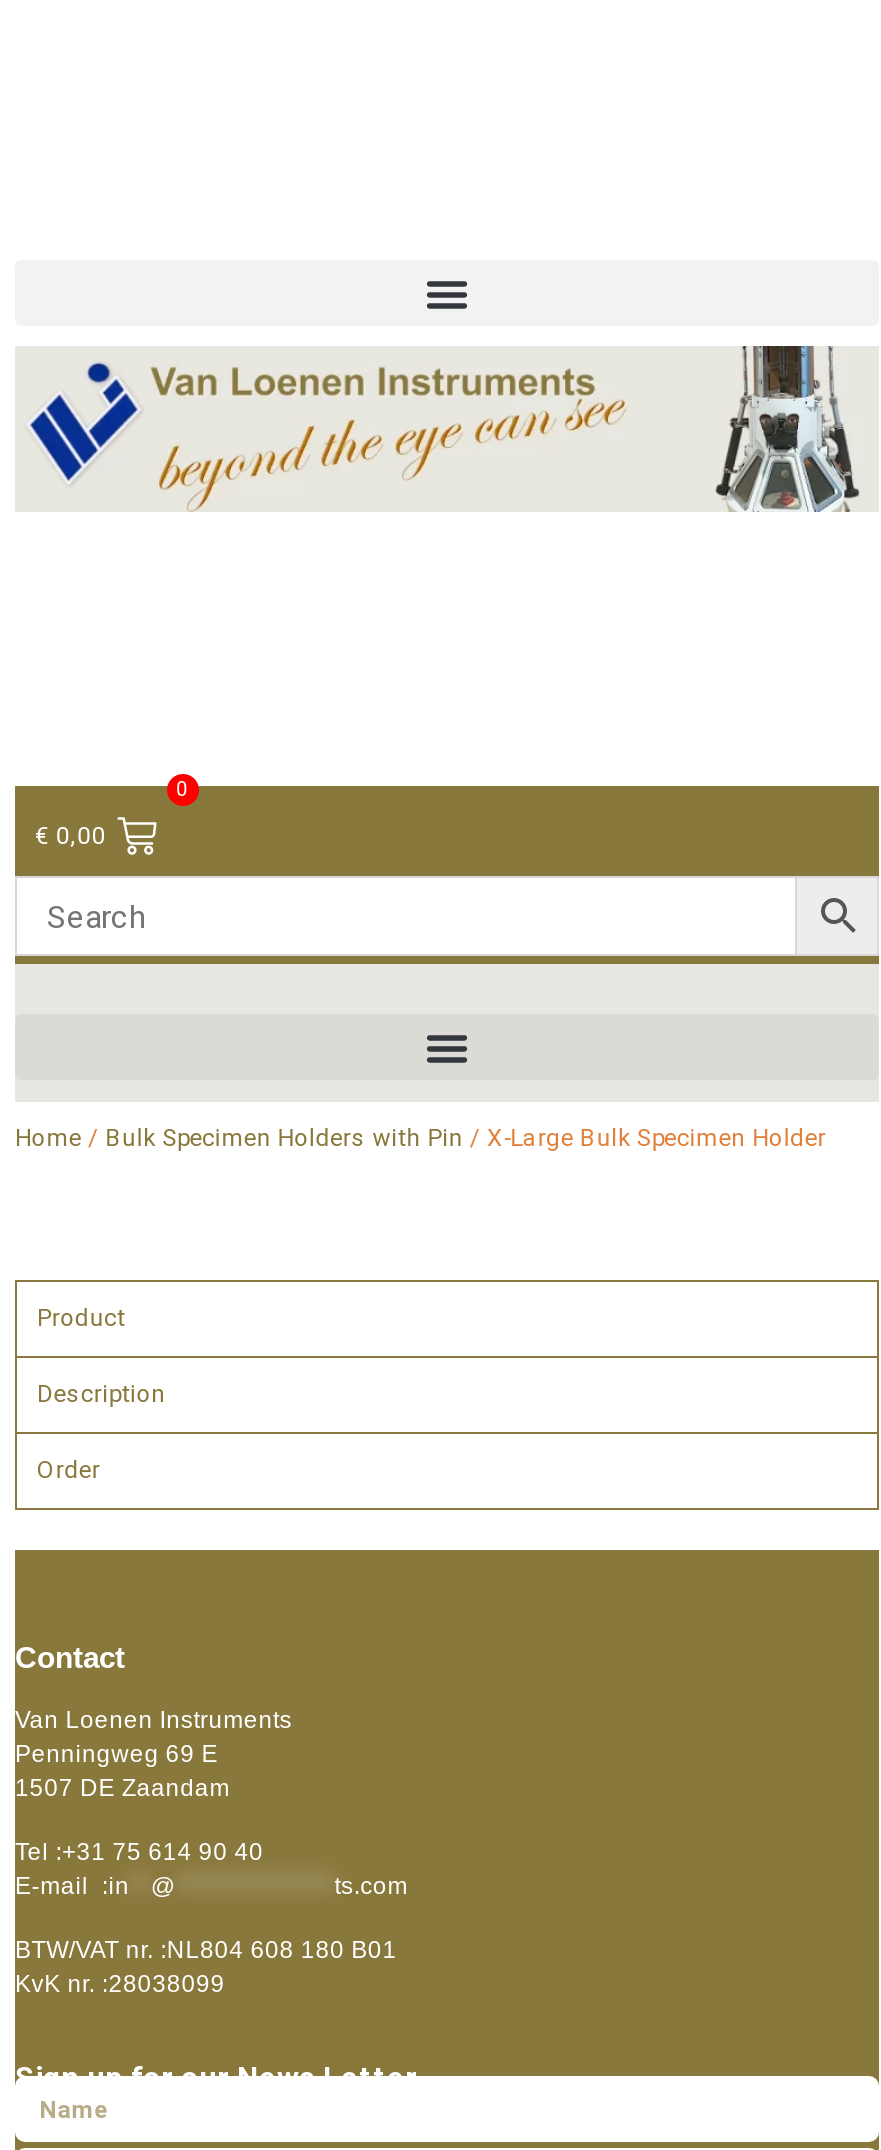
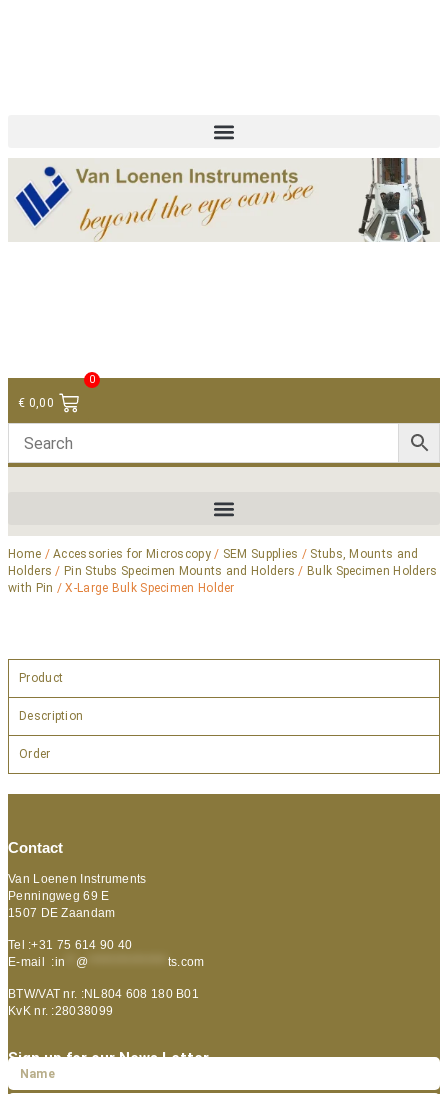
- Home / Bulk Specimen Holders with Pin / X-Large Bulk Specimen Holder
+ Home / Accessories for Microscopy / SEM Supplies / Stubs, Mounts and
+ Holders / Pin Stubs Specimen Mounts and Holders / Bulk Specimen Holders
+ with Pin / X-Large Bulk Specimen Holder
